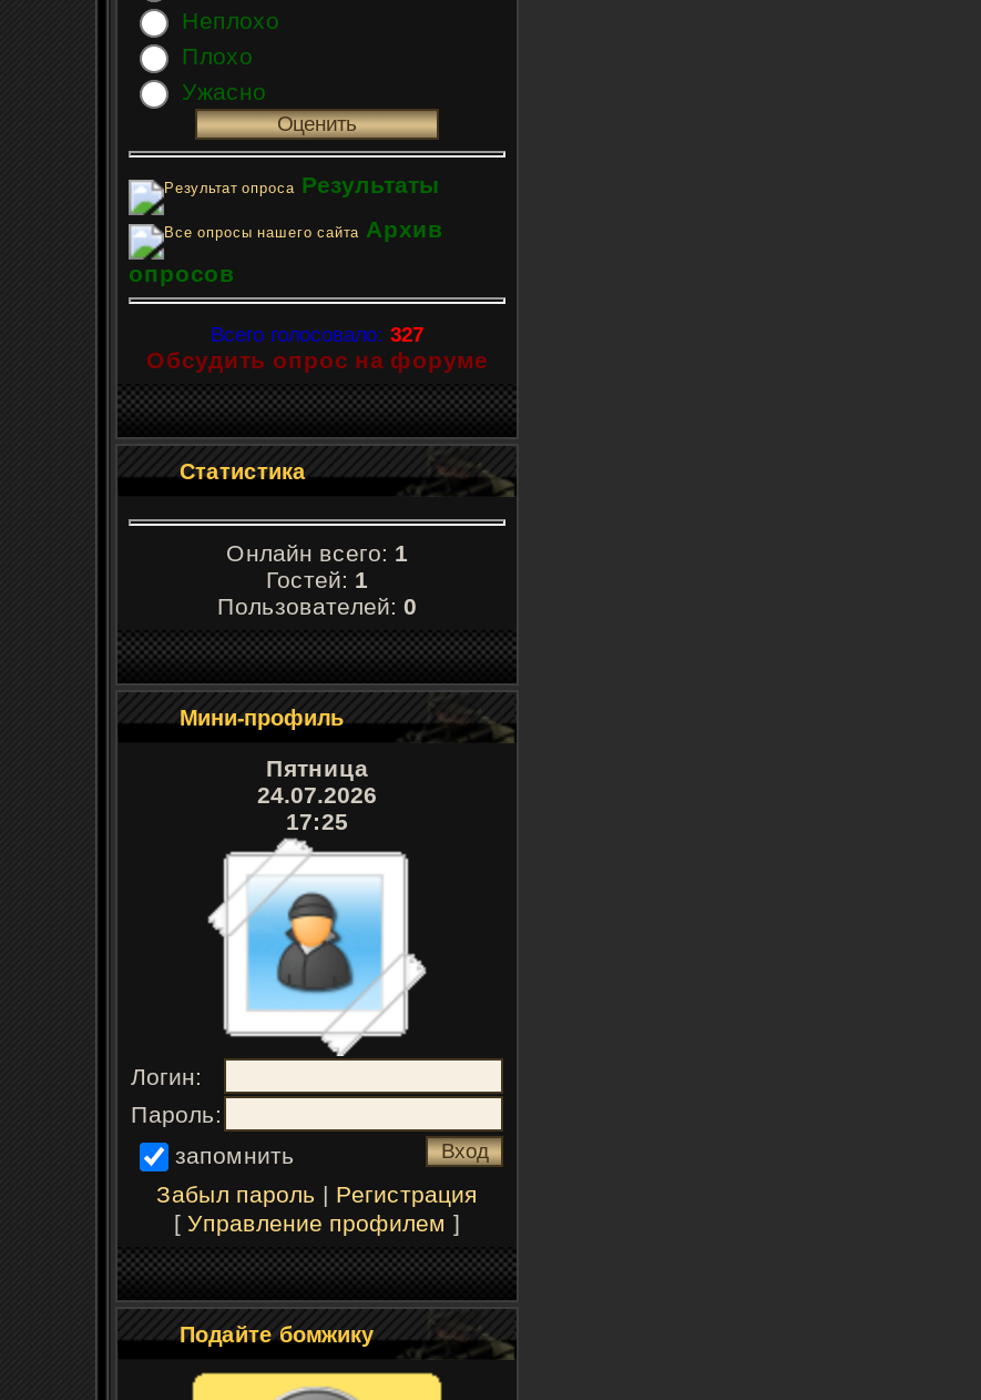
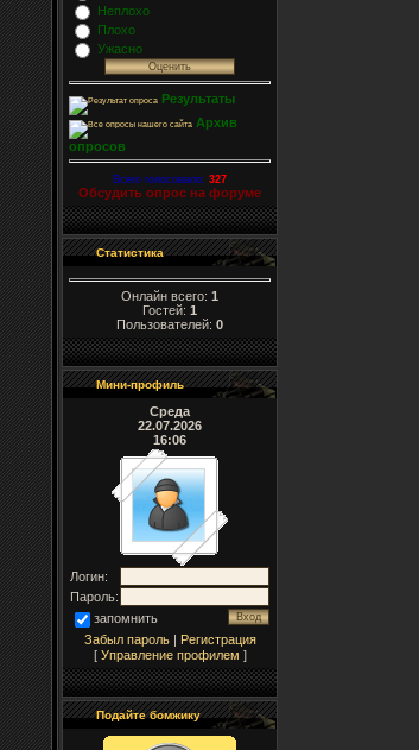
- Пятница
- 24.07.2026
- 17:25
+ Среда
+ 22.07.2026
+ 16:06
